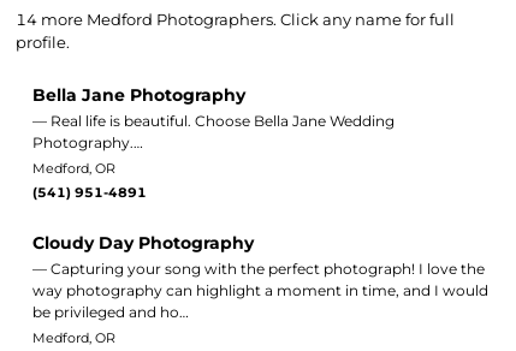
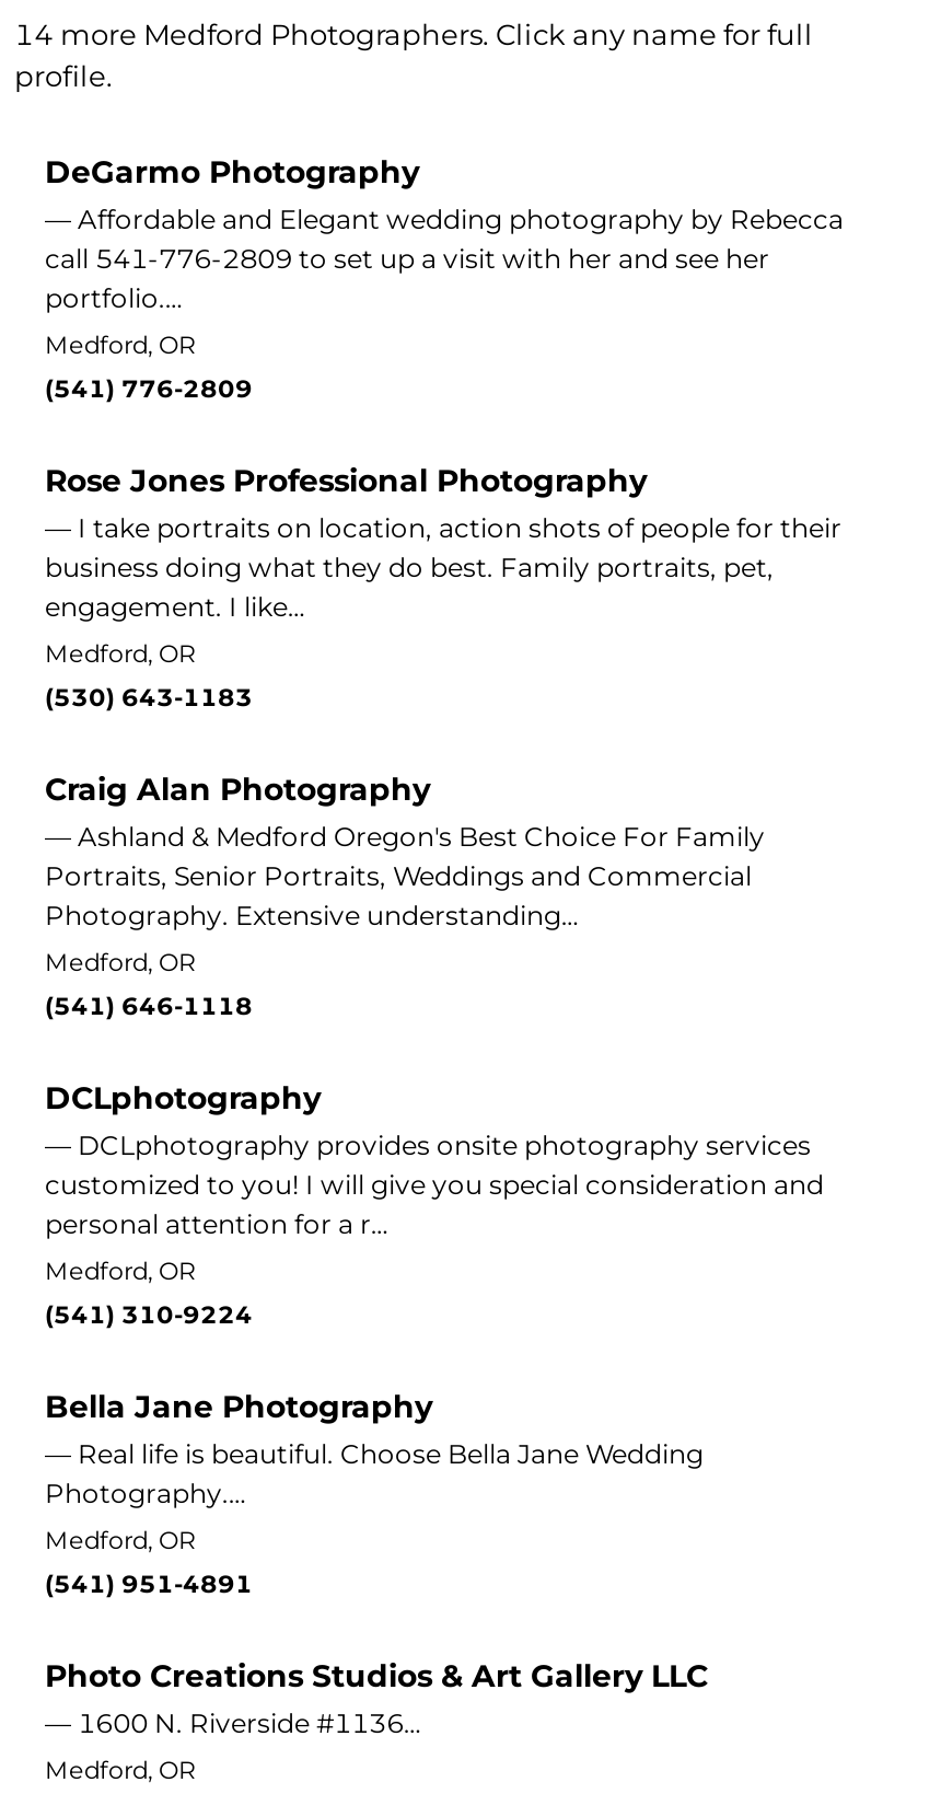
+ DeGarmo Photography
+ — Affordable and Elegant wedding photography by Rebecca
+ call 541-776-2809 to set up a visit with her and see her
+ portfolio.…
+ Medford, OR
+ (541) 776-2809
+ Rose Jones Professional Photography
+ — I take portraits on location, action shots of people for their
+ business doing what they do best. Family portraits, pet,
+ engagement. I like…
+ Medford, OR
+ (530) 643-1183
+ Craig Alan Photography
+ — Ashland & Medford Oregon's Best Choice For Family
+ Portraits, Senior Portraits, Weddings and Commercial
+ Photography. Extensive understanding…
+ Medford, OR
+ (541) 646-1118
+ DCLphotography
+ — DCLphotography provides onsite photography services
+ customized to you! I will give you special consideration and
+ personal attention for a r…
+ Medford, OR
+ (541) 310-9224

moved down: Bella Jane Photography | — Real life is beautiful. Choose Bella Jane Wedding | Photography.… | Medford, OR | (541) 951-4891

- Cloudy Day Photography
- — Capturing your song with the perfect photograph! I love the
- way photography can highlight a moment in time, and I would
- be privileged and ho…
+ Photo Creations Studios & Art Gallery LLC
+ — 1600 N. Riverside #1136…
